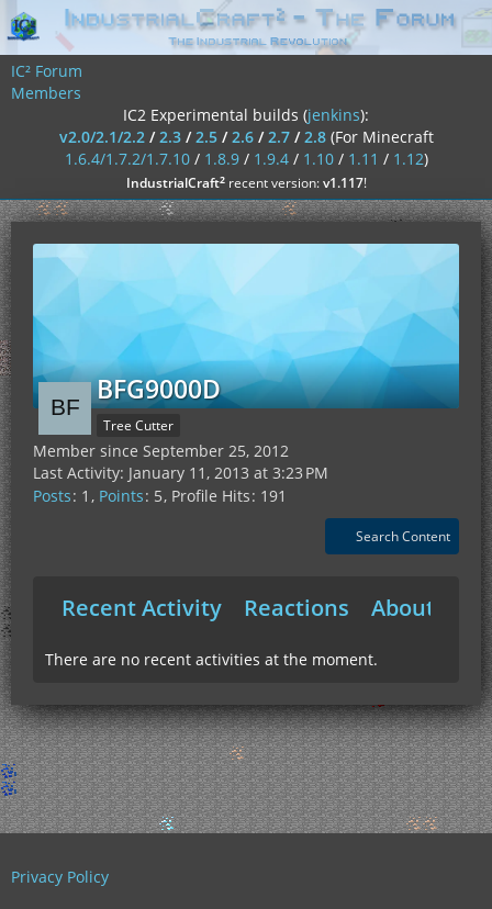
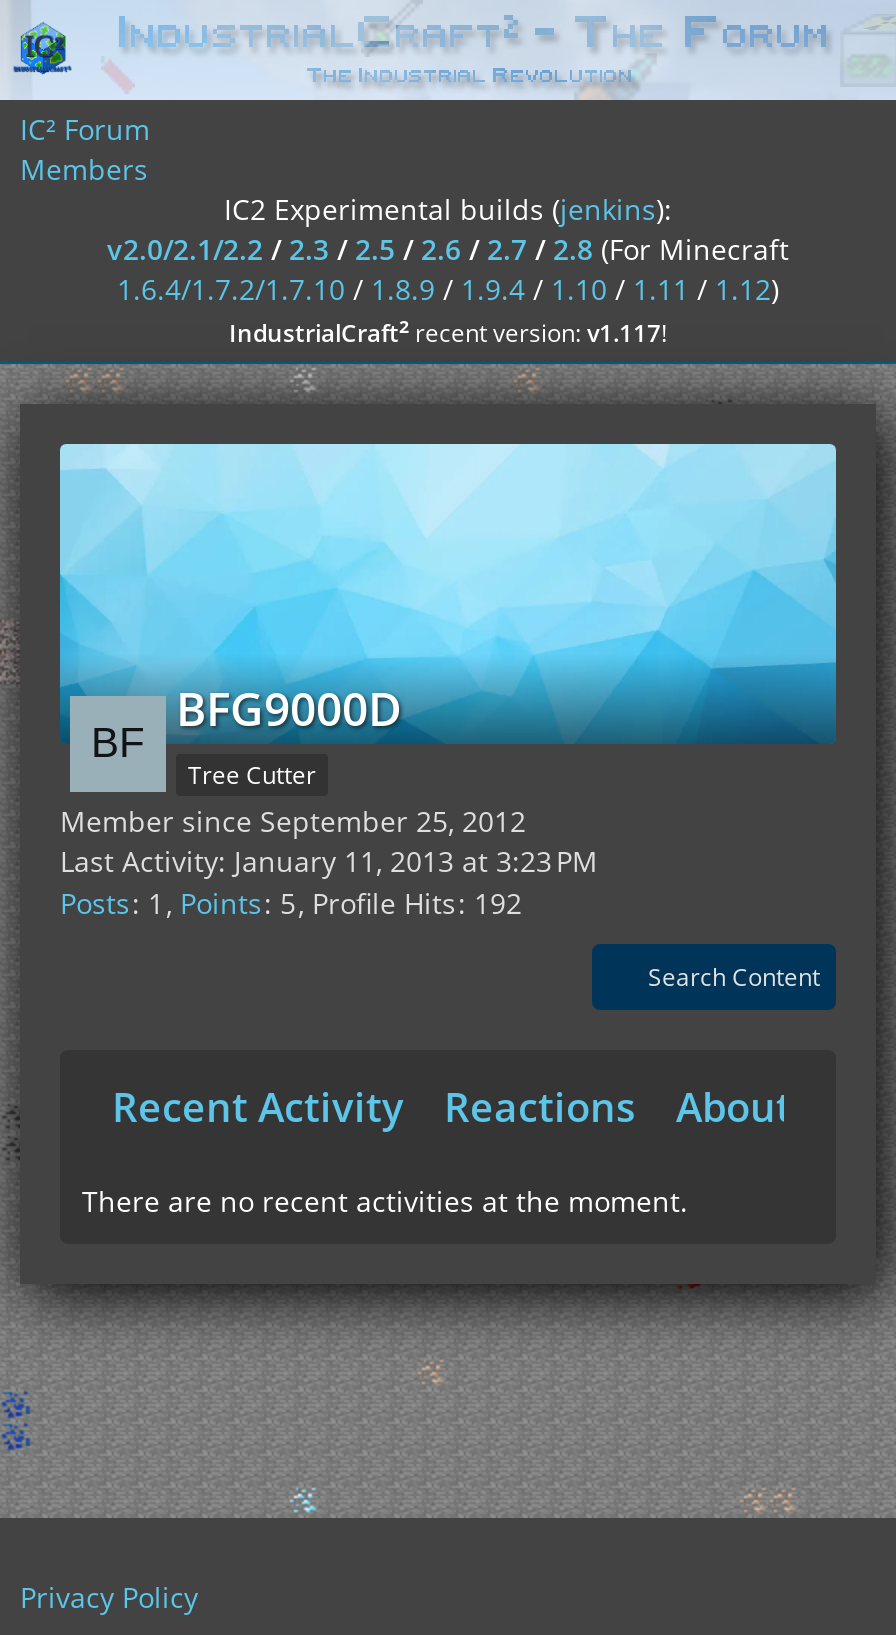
- Posts 1 Points 5 Profile Hits 191
+ Posts 1 Points 5 Profile Hits 192
